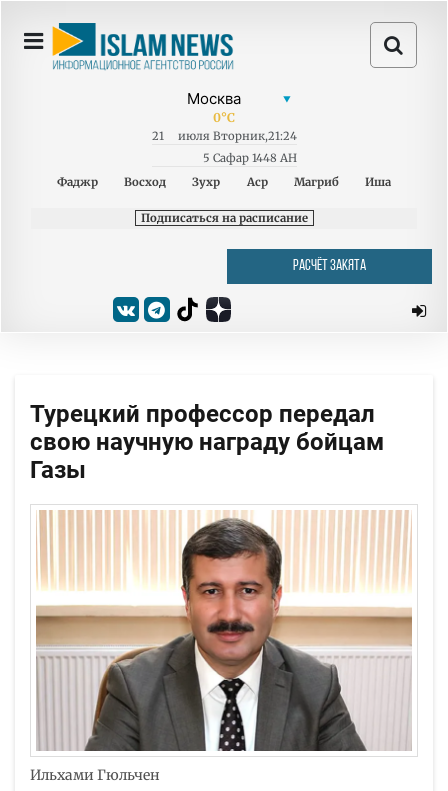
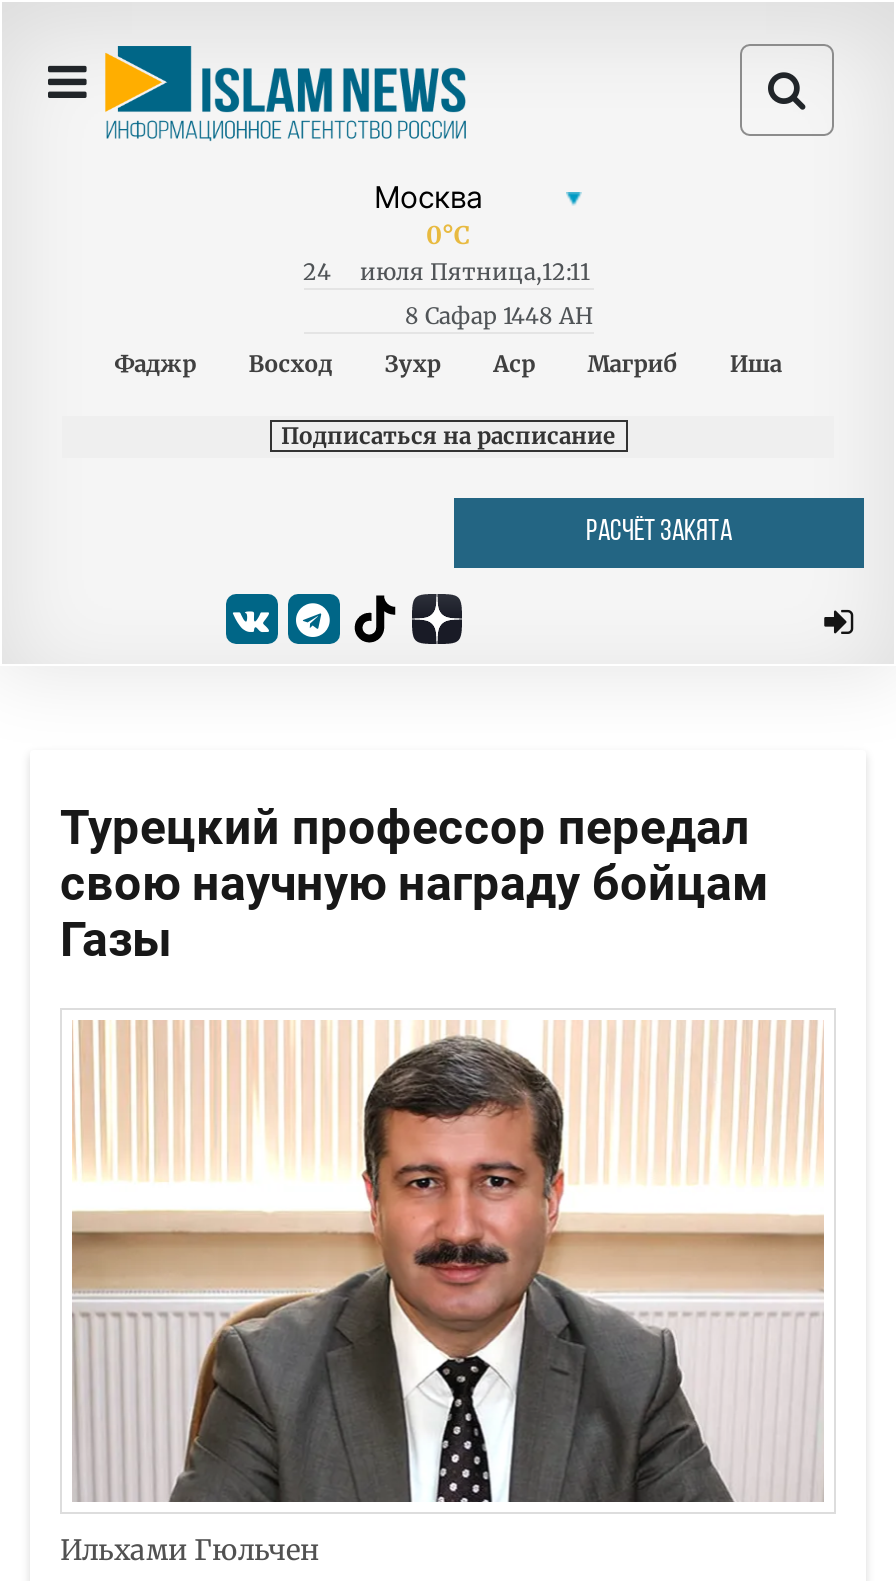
- 21
+ 24

- июля Вторник,21:24
+ июля Пятница,12:11

- 5 Сафар 1448 AH
+ 8 Сафар 1448 AH
